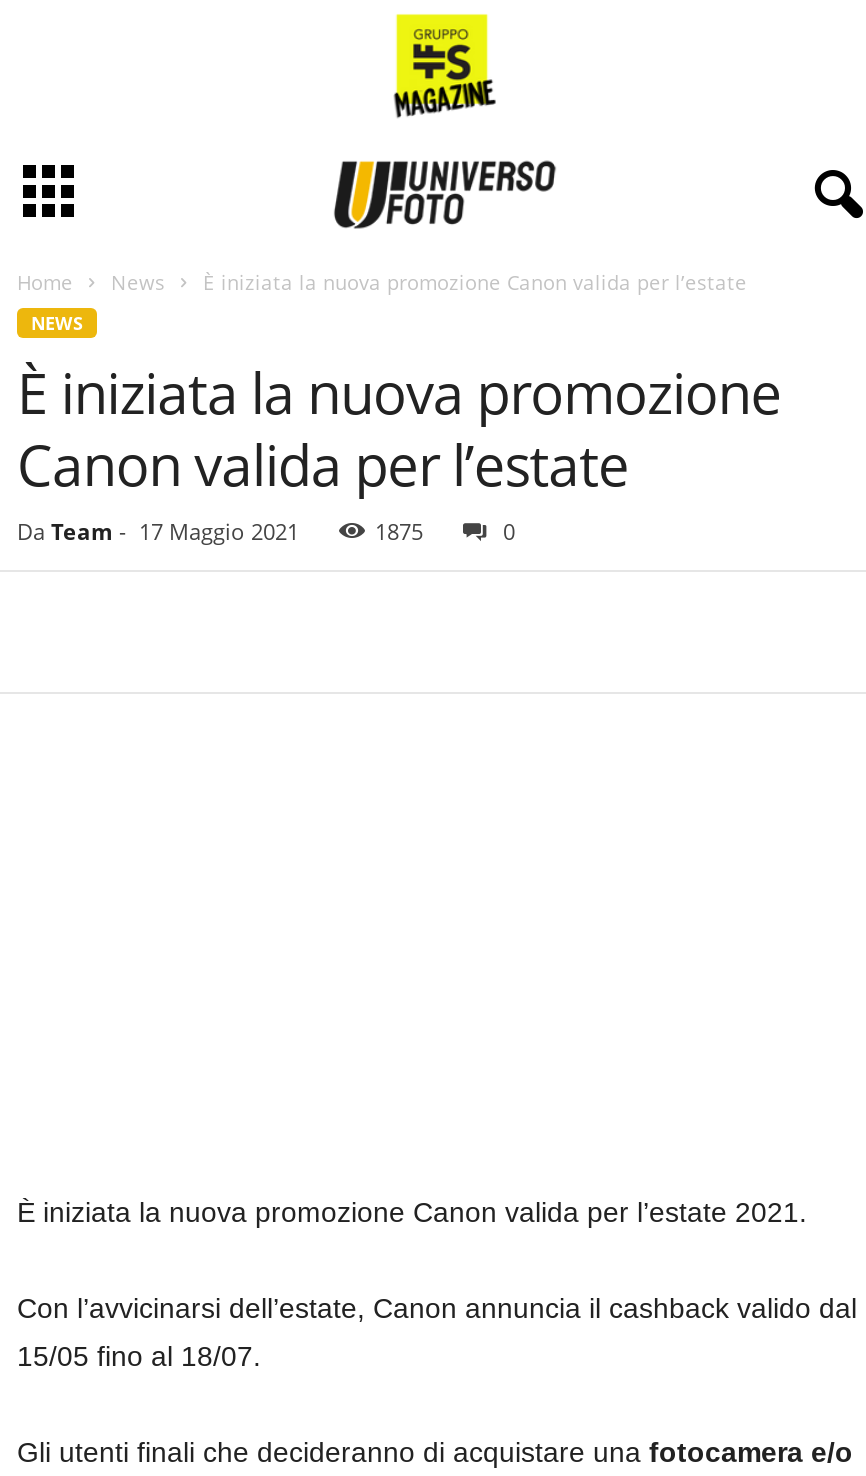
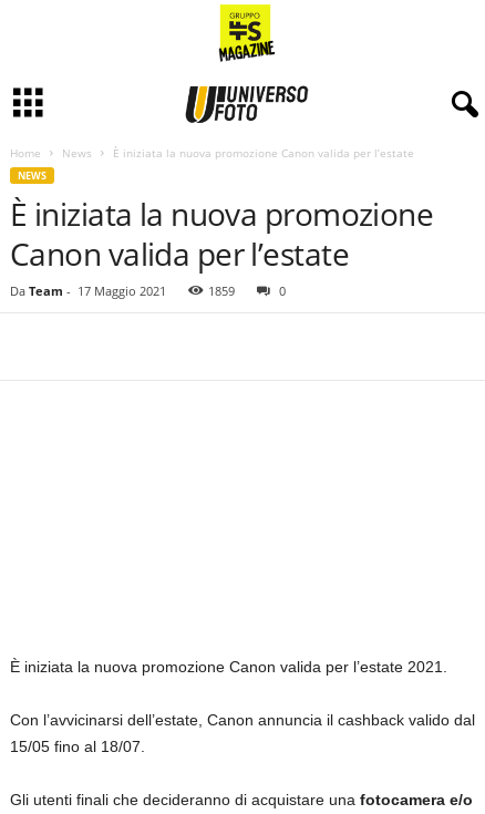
- 1875
+ 1859
